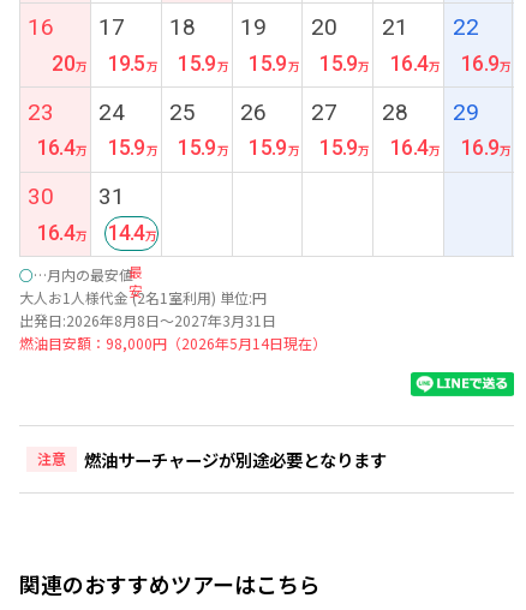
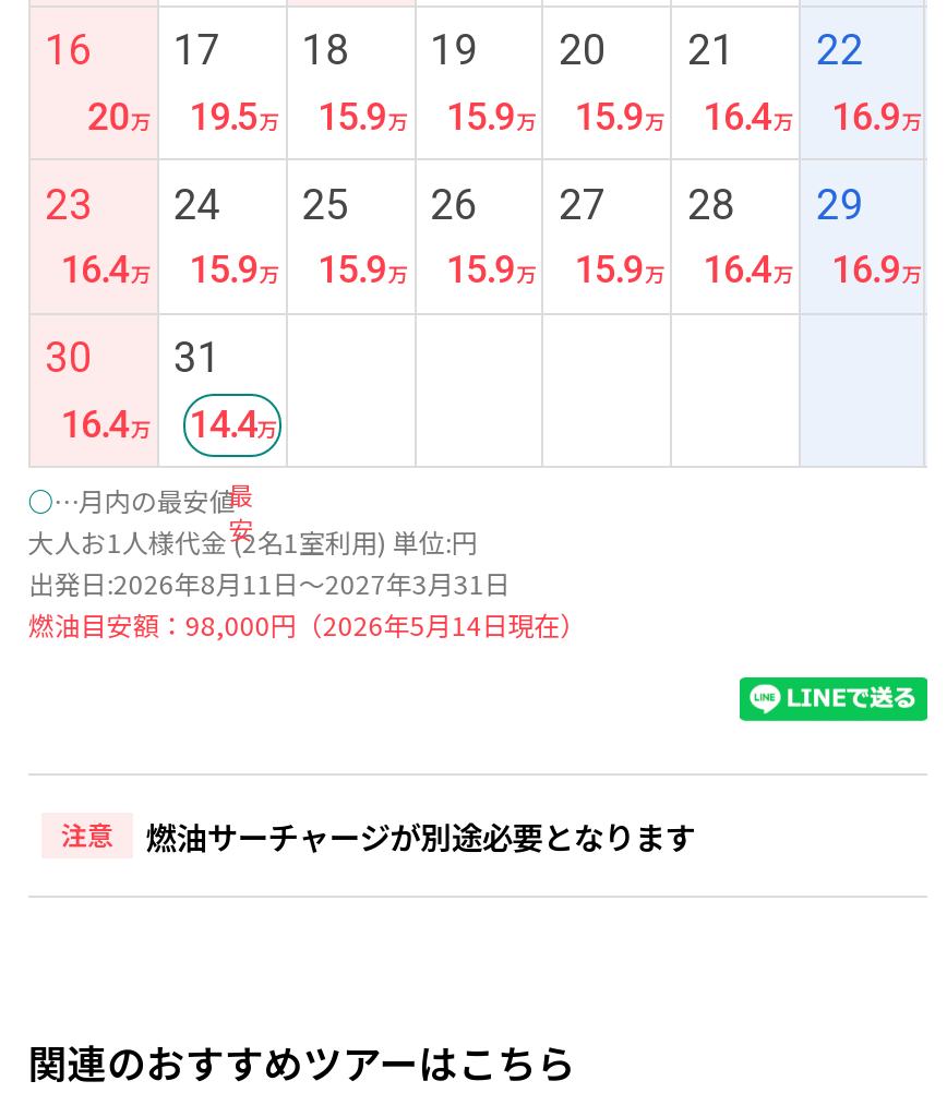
- 出発日:2026年8月8日～2027年3月31日
+ 出発日:2026年8月11日～2027年3月31日
